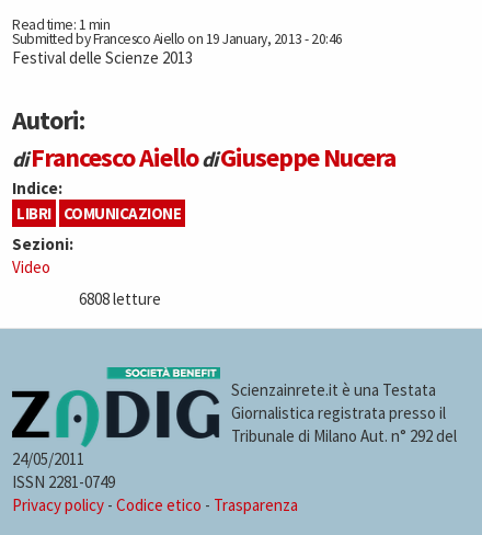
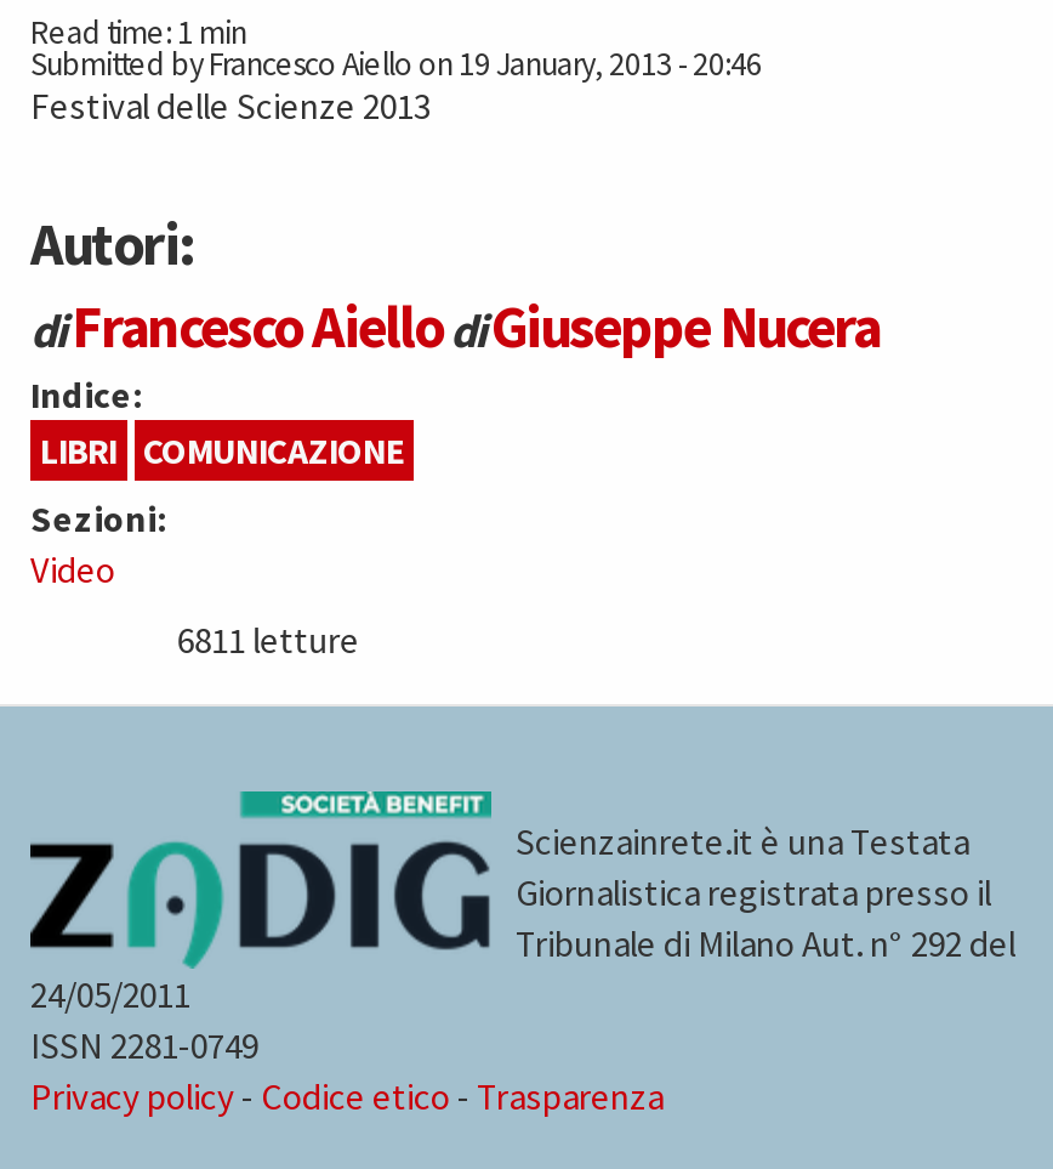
- 6808 letture
+ 6811 letture
